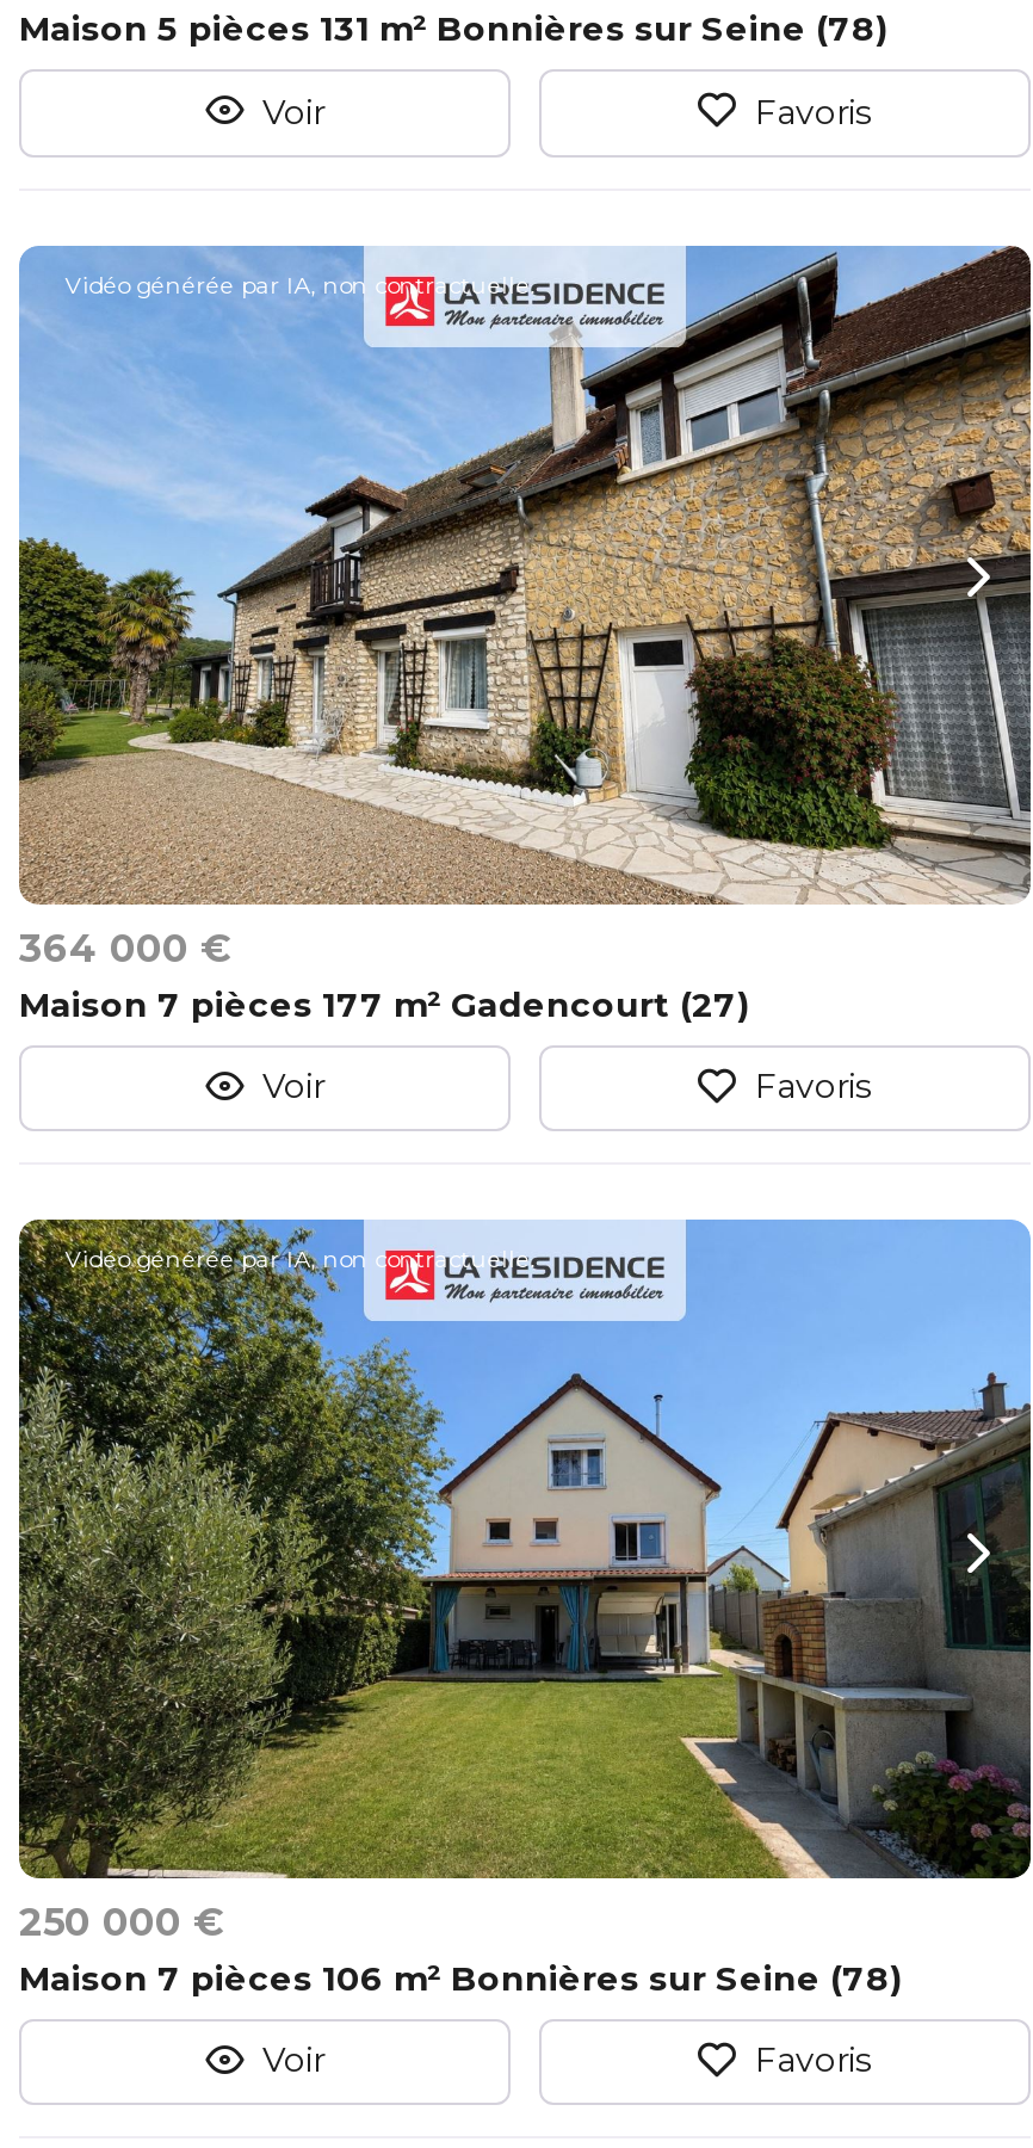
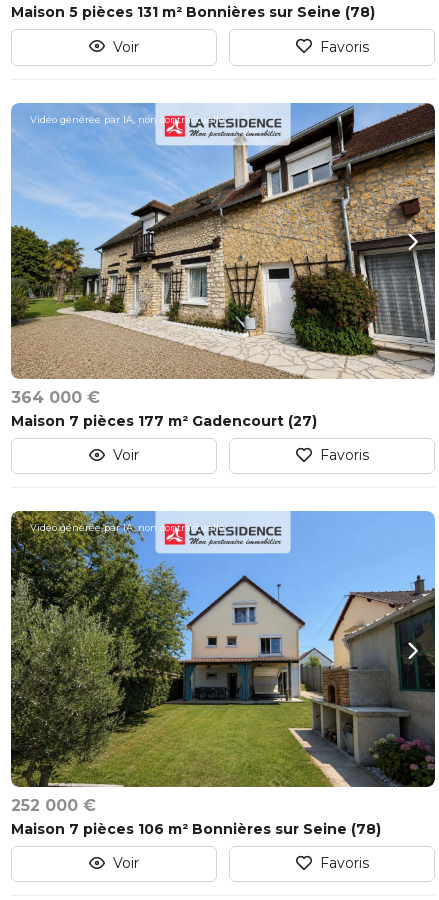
- 250 000 €
+ 252 000 €
